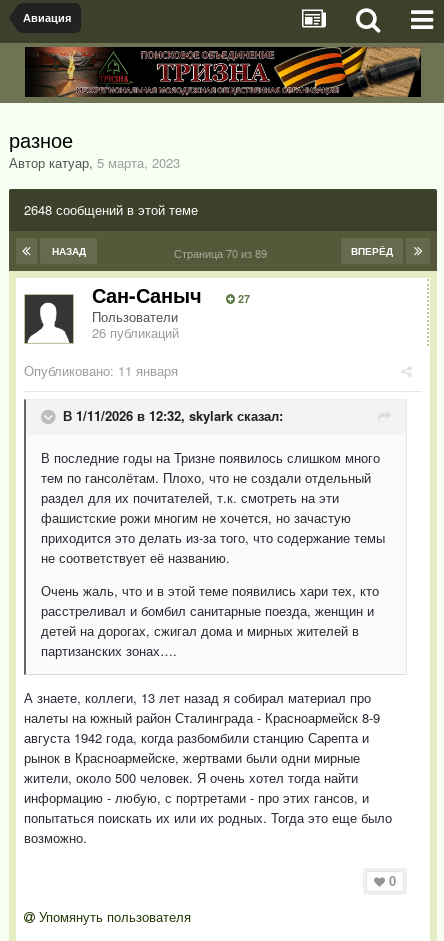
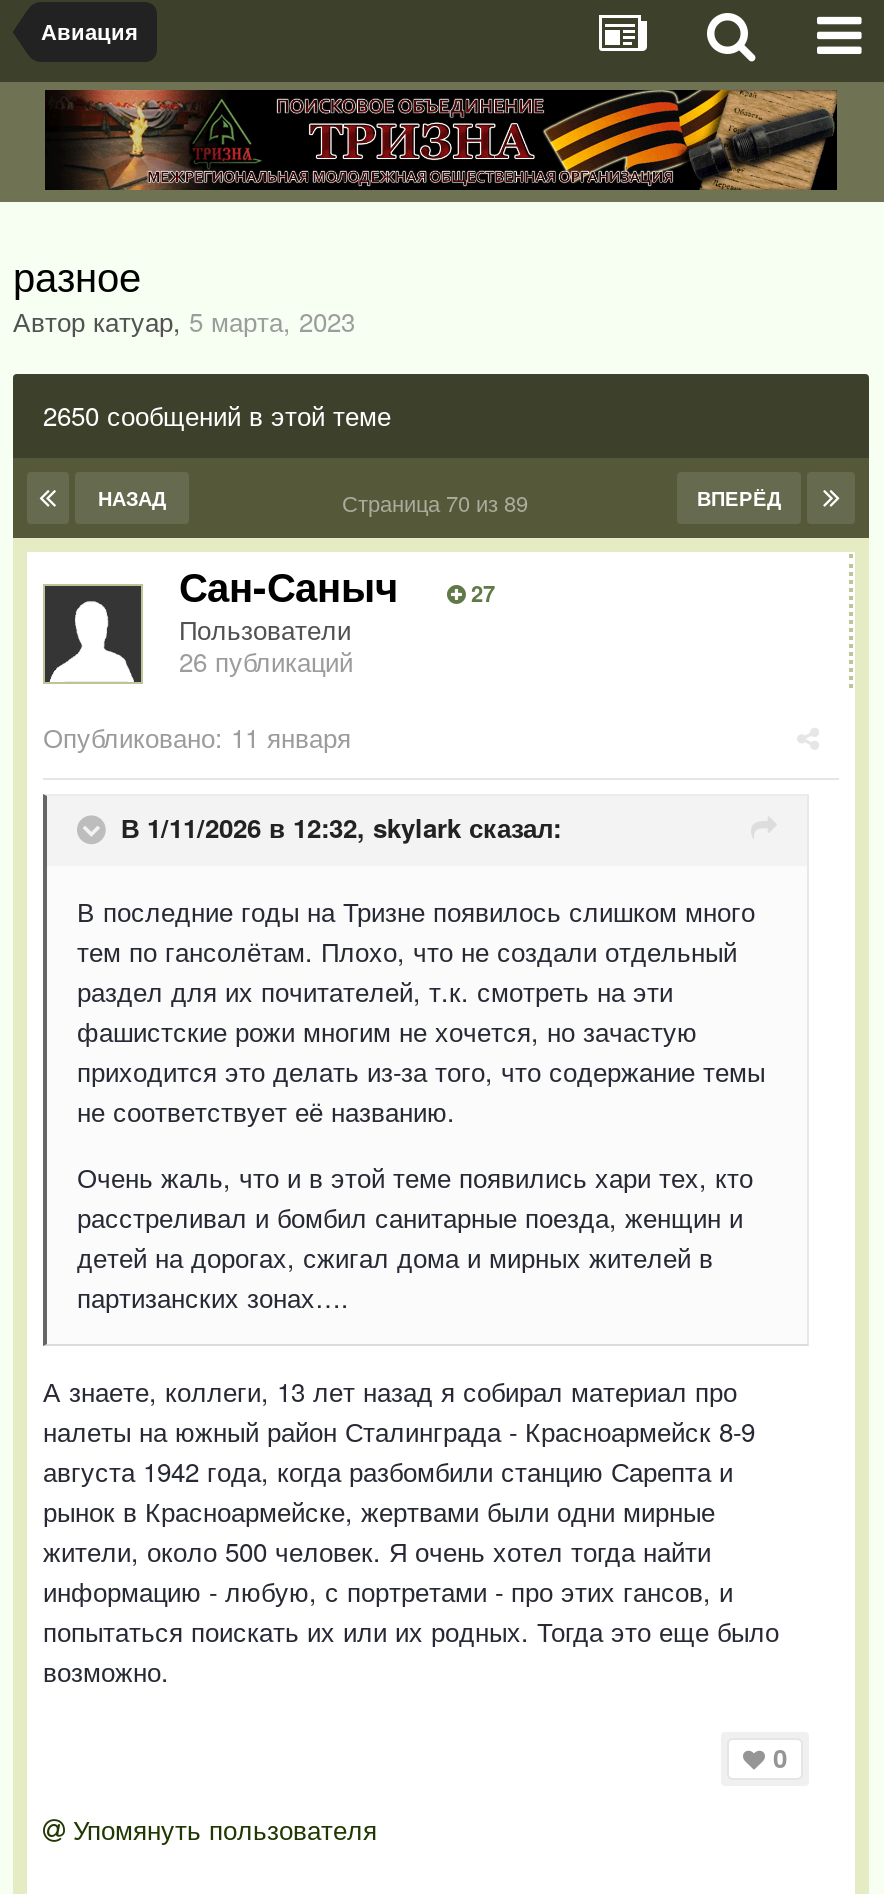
- 2648 сообщений в этой теме
+ 2650 сообщений в этой теме
